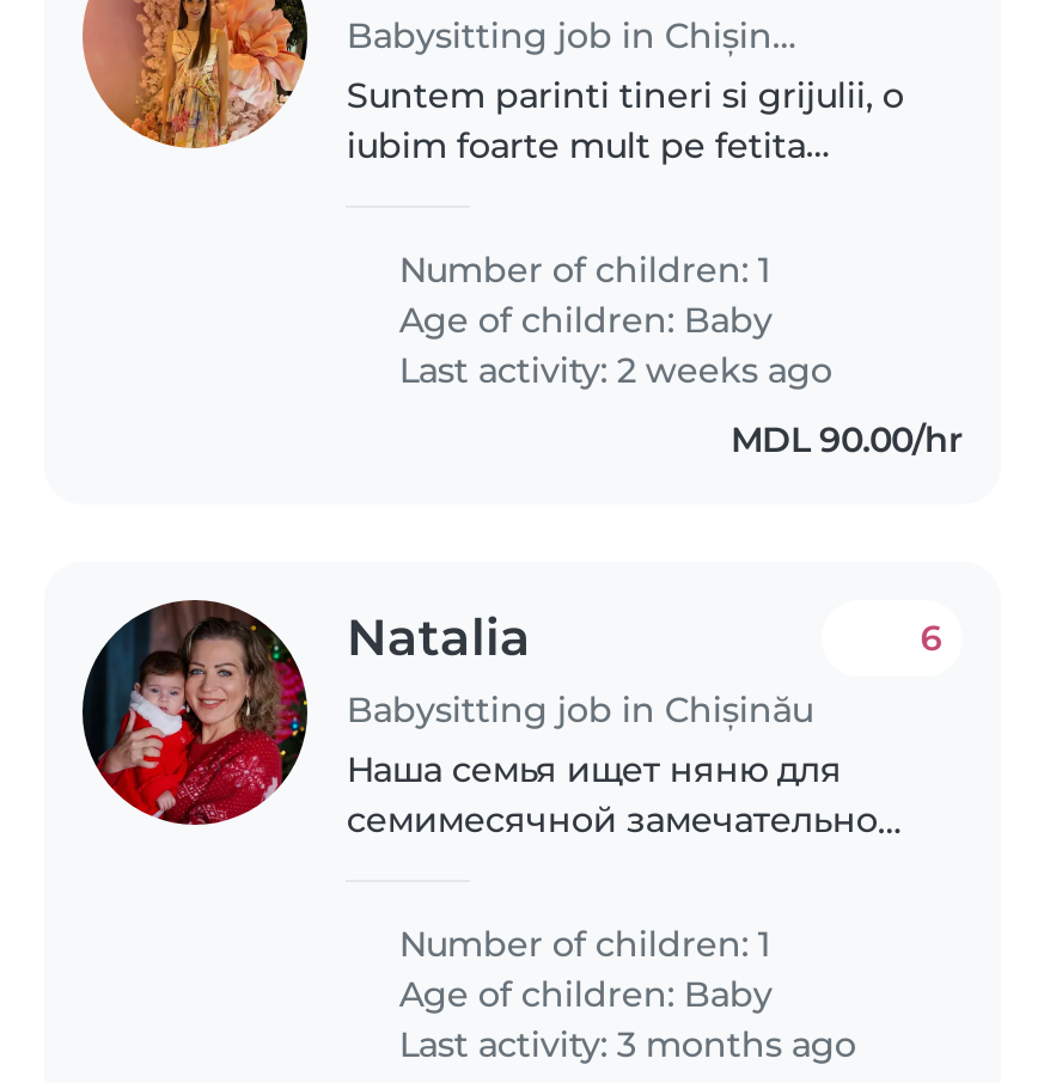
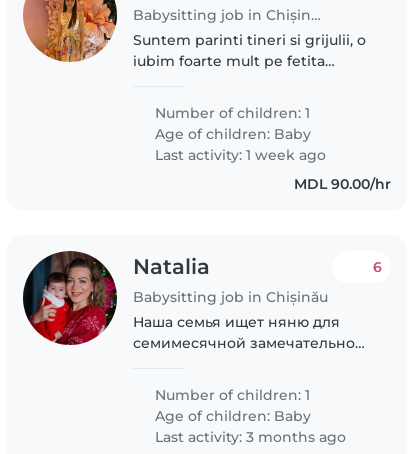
- Last activity: 2 weeks ago
+ Last activity: 1 week ago
